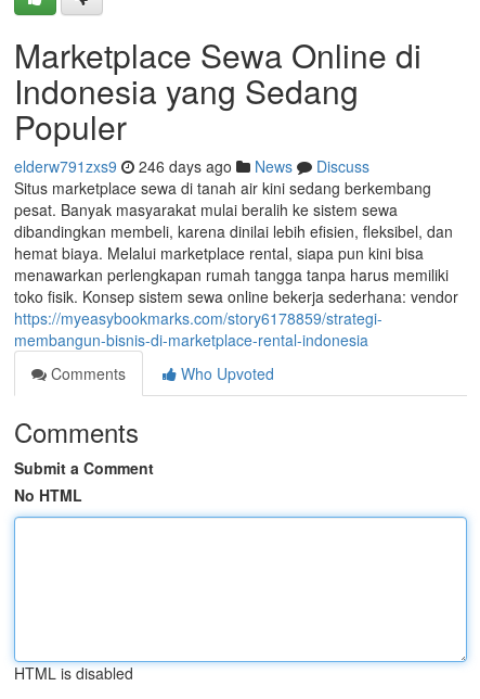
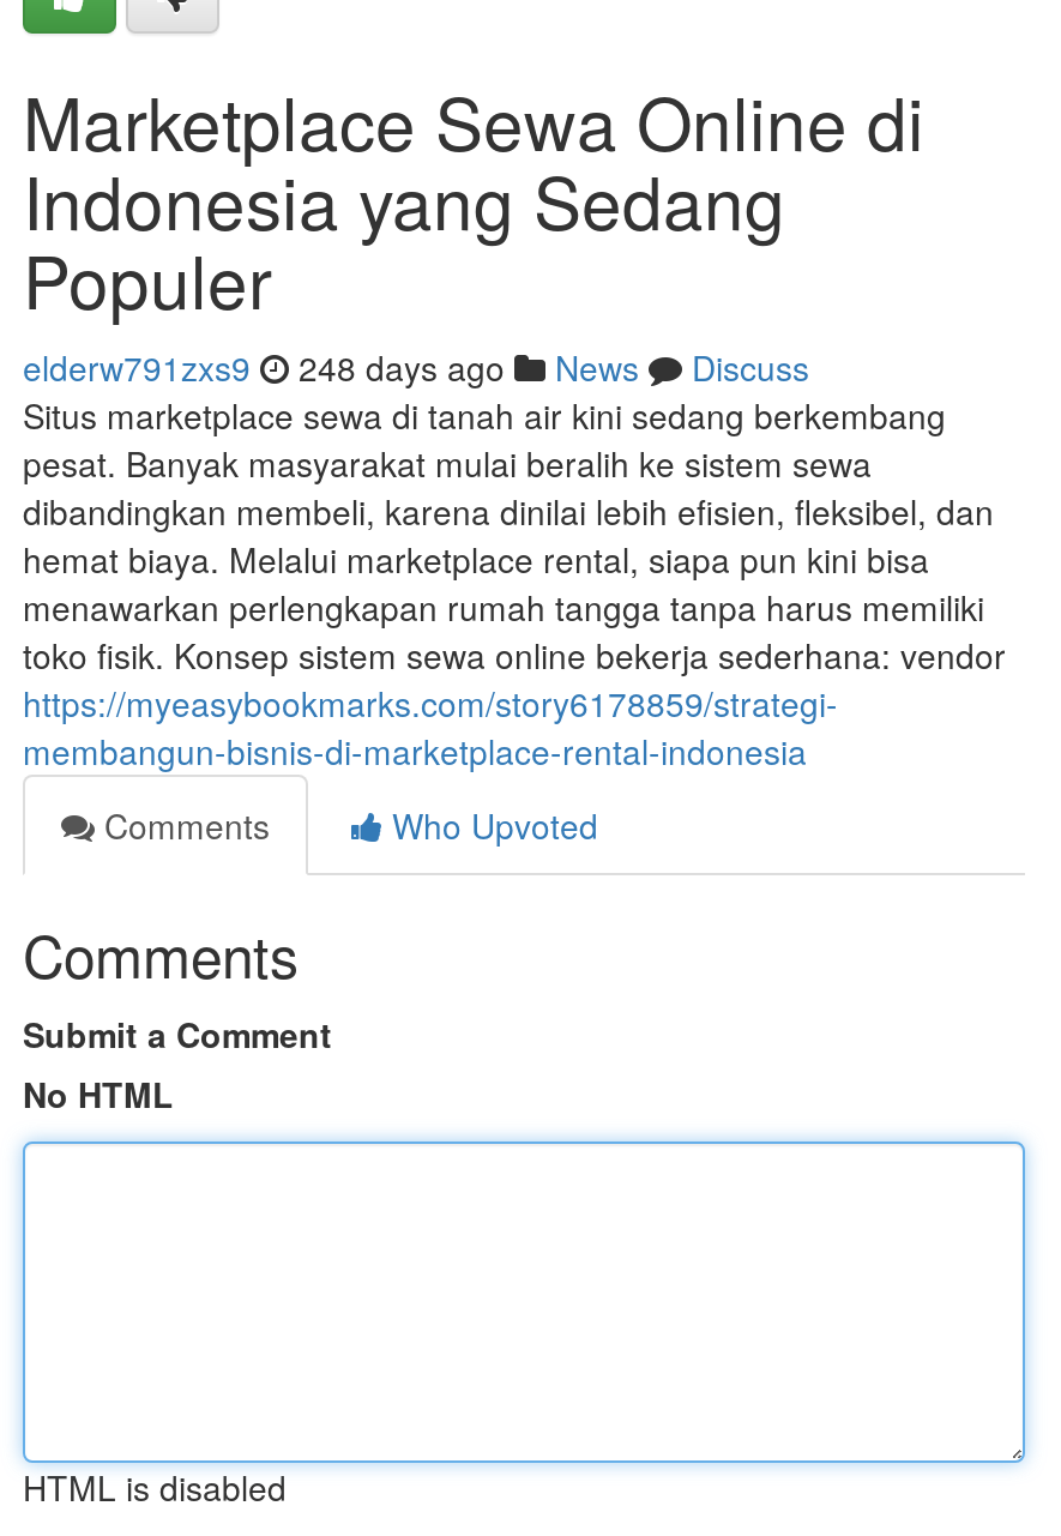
- elderw791zxs9 246 days ago News Discuss
+ elderw791zxs9 248 days ago News Discuss
